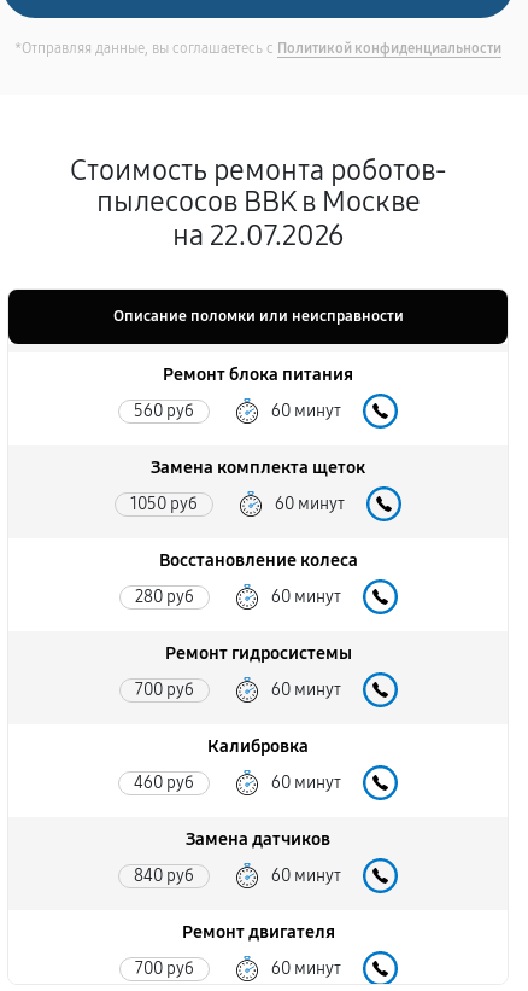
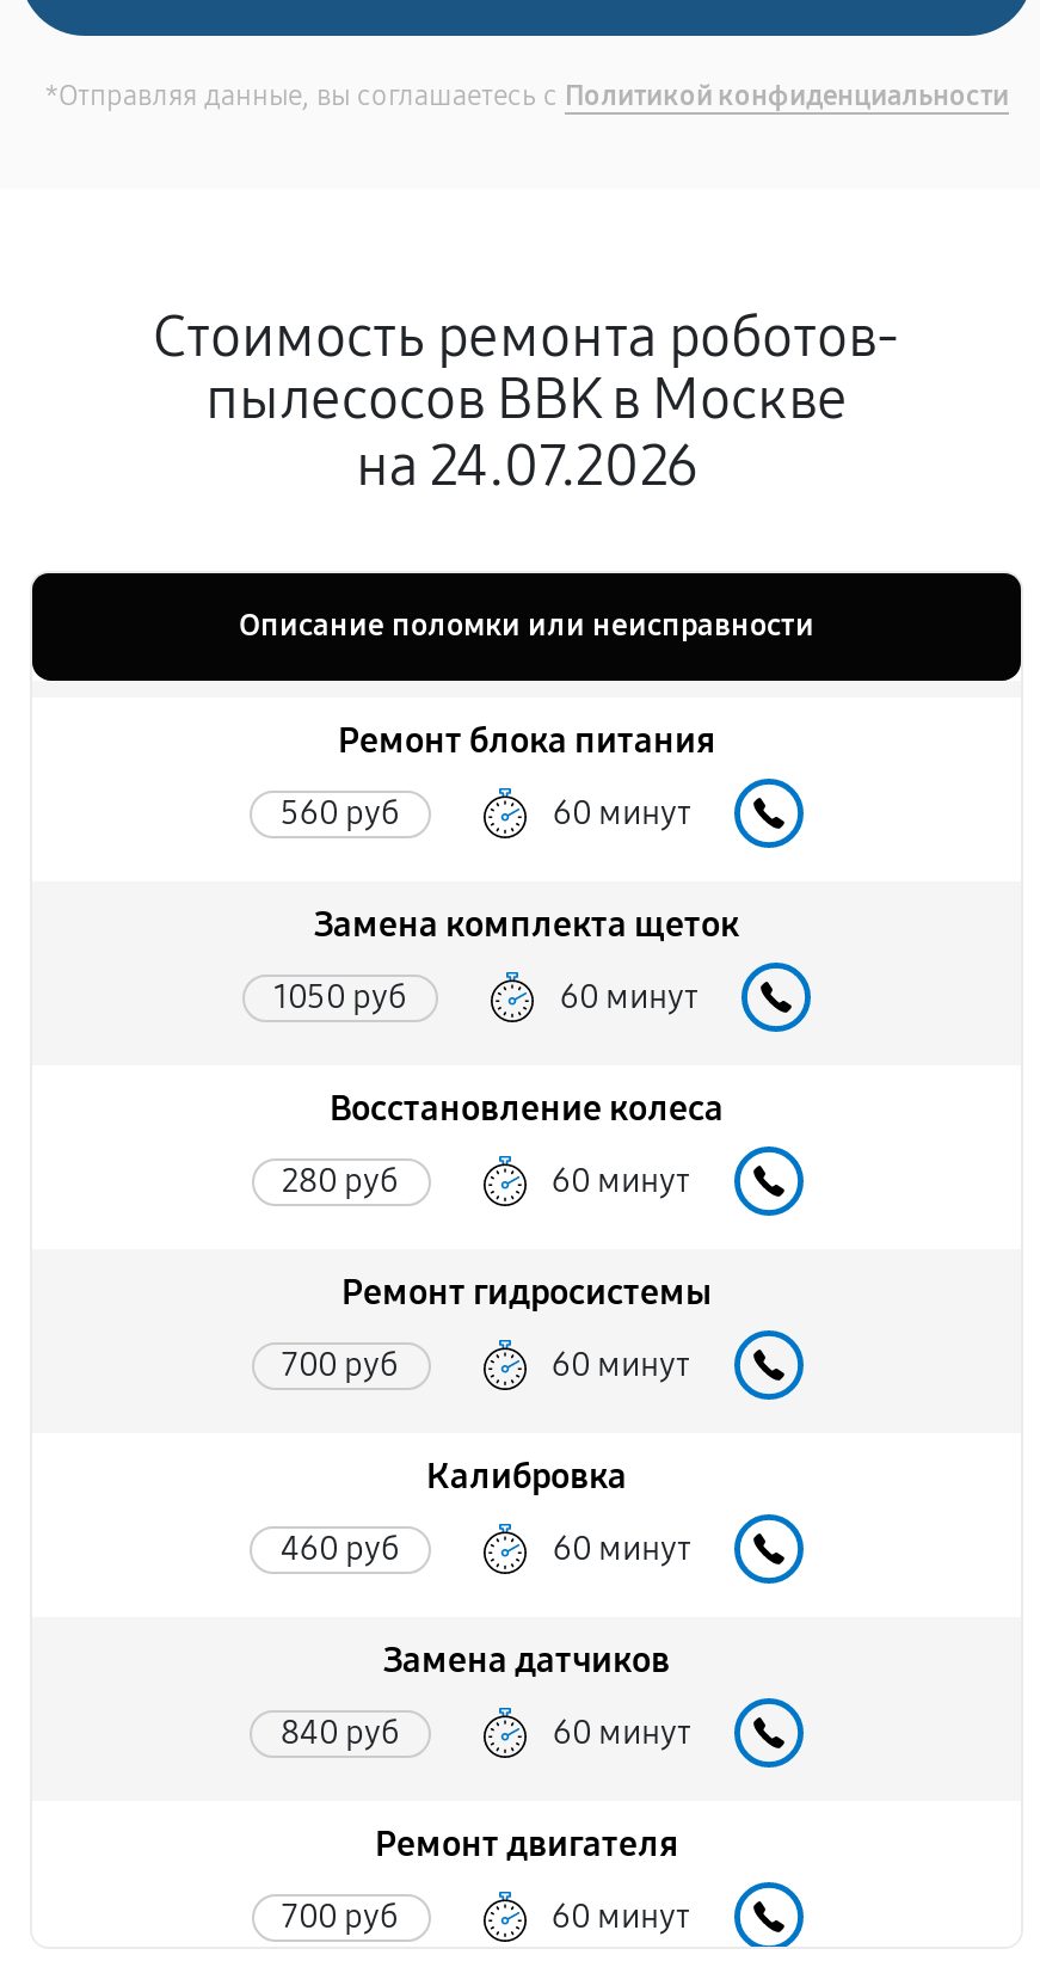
- на 22.07.2026
+ на 24.07.2026
